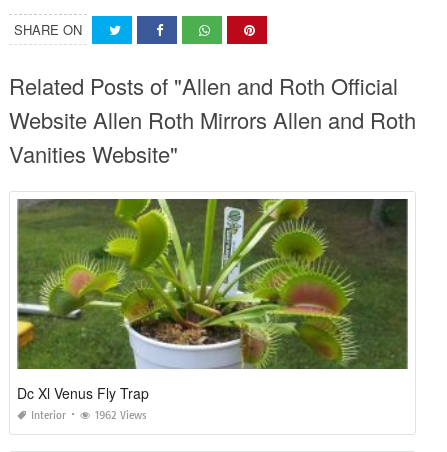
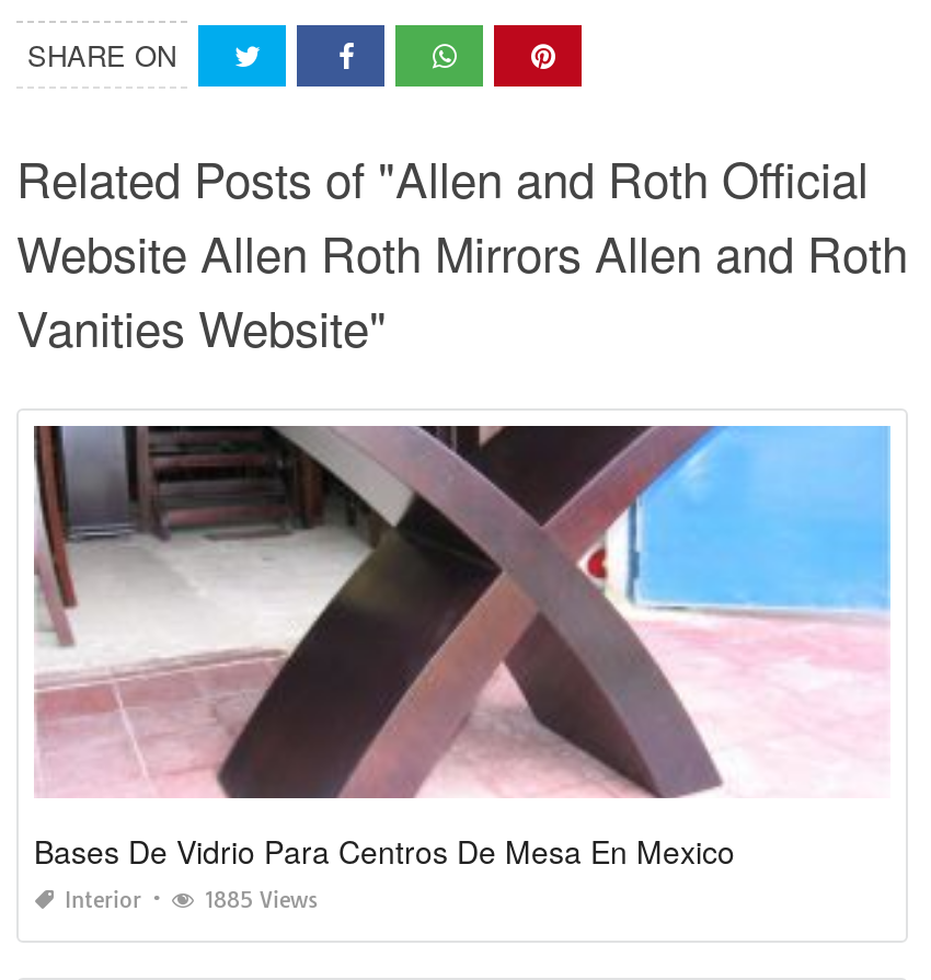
- [image]
- Dc Xl Venus Fly Trap
+ [image]
+ Bases De Vidrio Para Centros De Mesa En Mexico

- 1962 Views
+ 1885 Views
